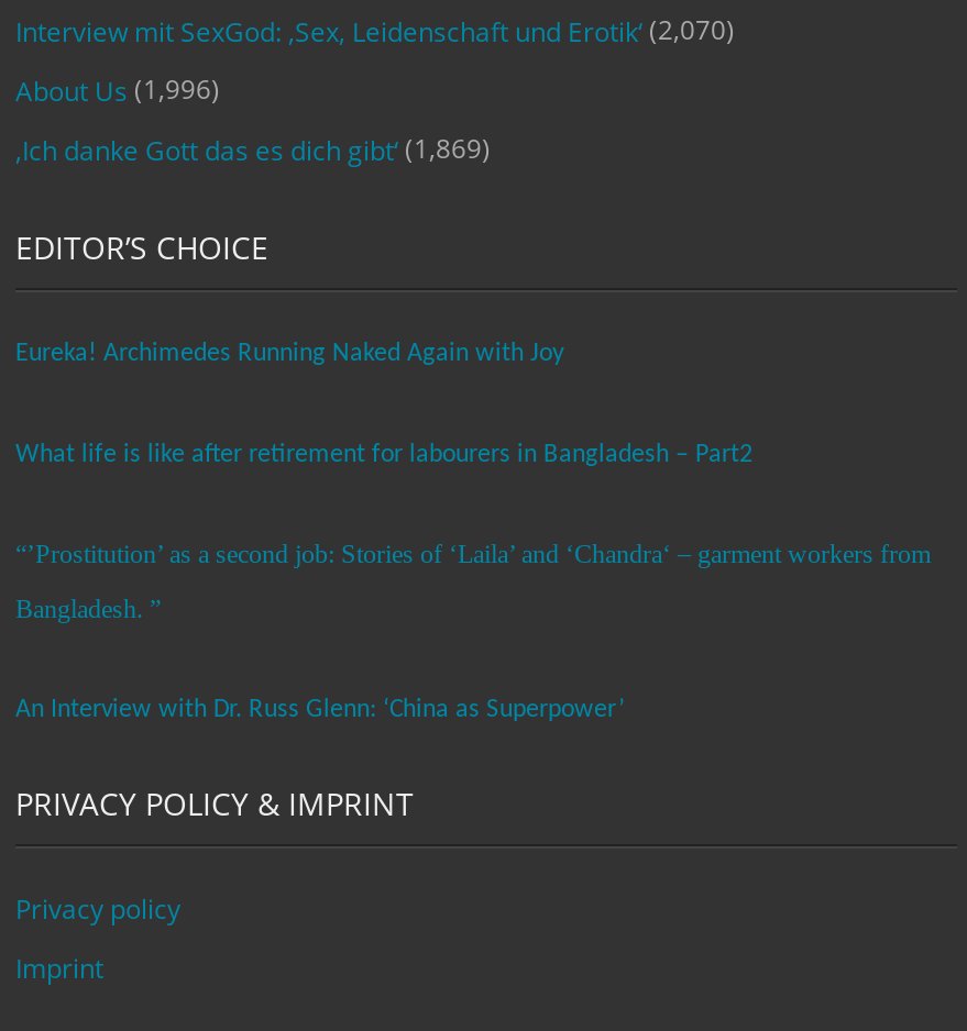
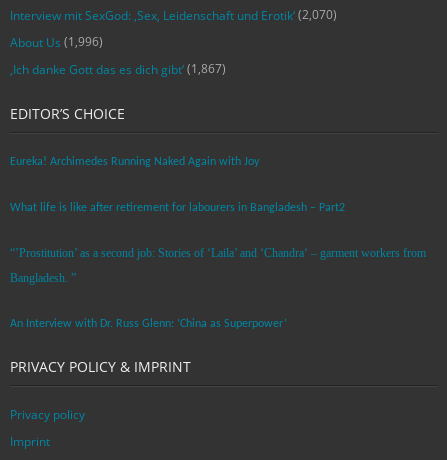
- ‚Ich danke Gott das es dich gibt‘ (1,869)
+ ‚Ich danke Gott das es dich gibt‘ (1,867)
